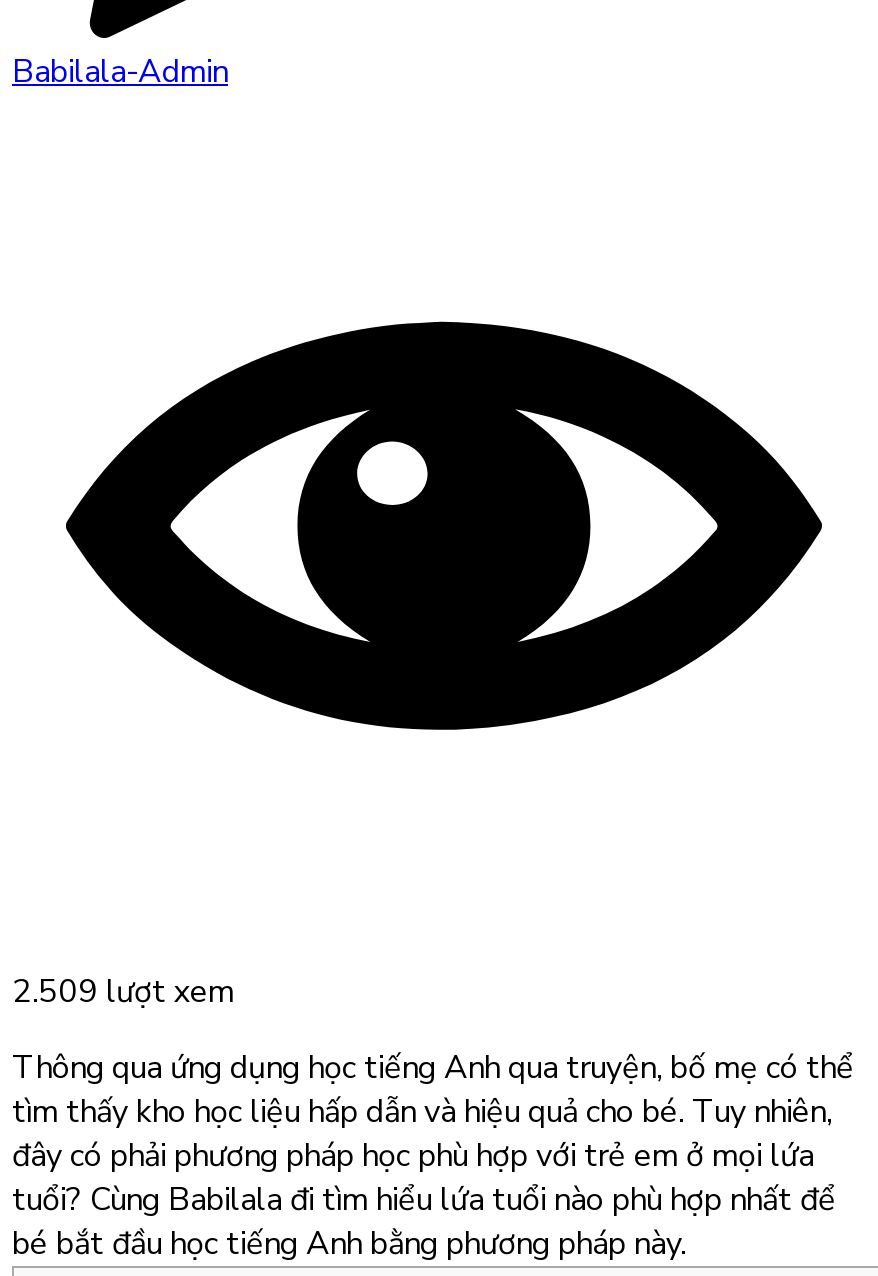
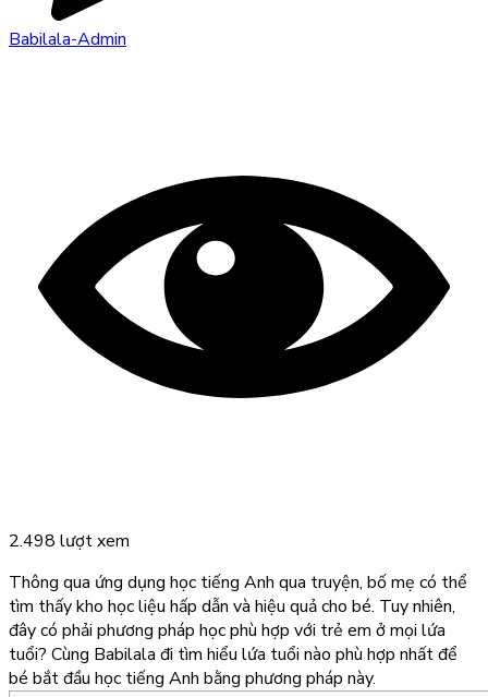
- 2.509 lượt xem
+ 2.498 lượt xem
